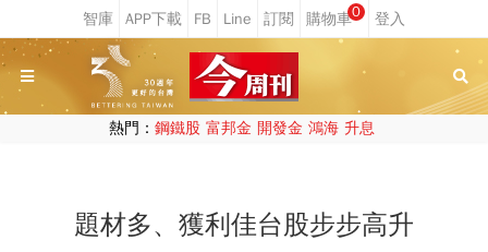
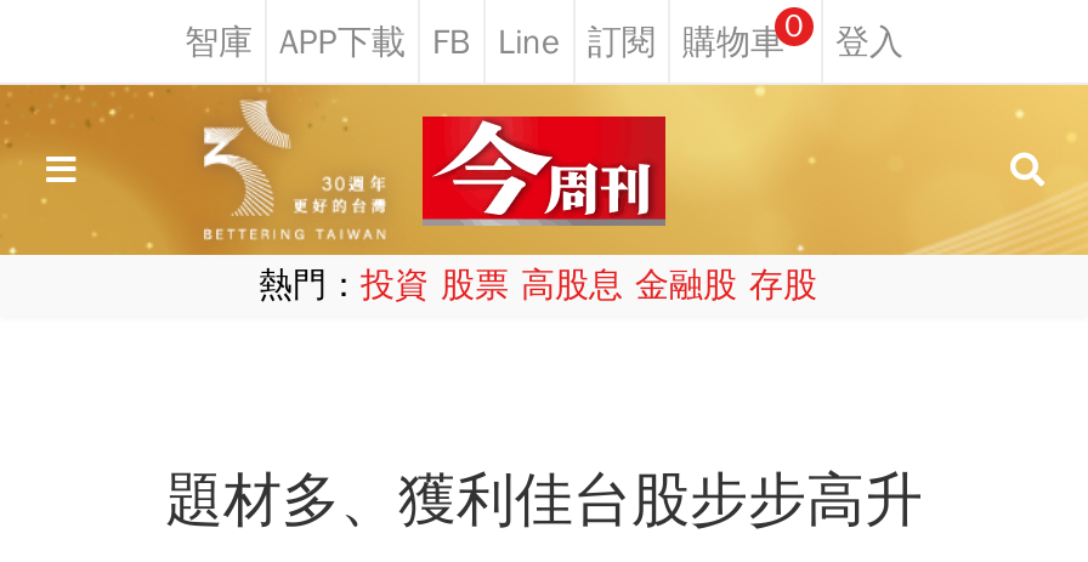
- 熱門：鋼鐵股 富邦金 開發金 鴻海 升息
+ 熱門：投資 股票 高股息 金融股 存股
